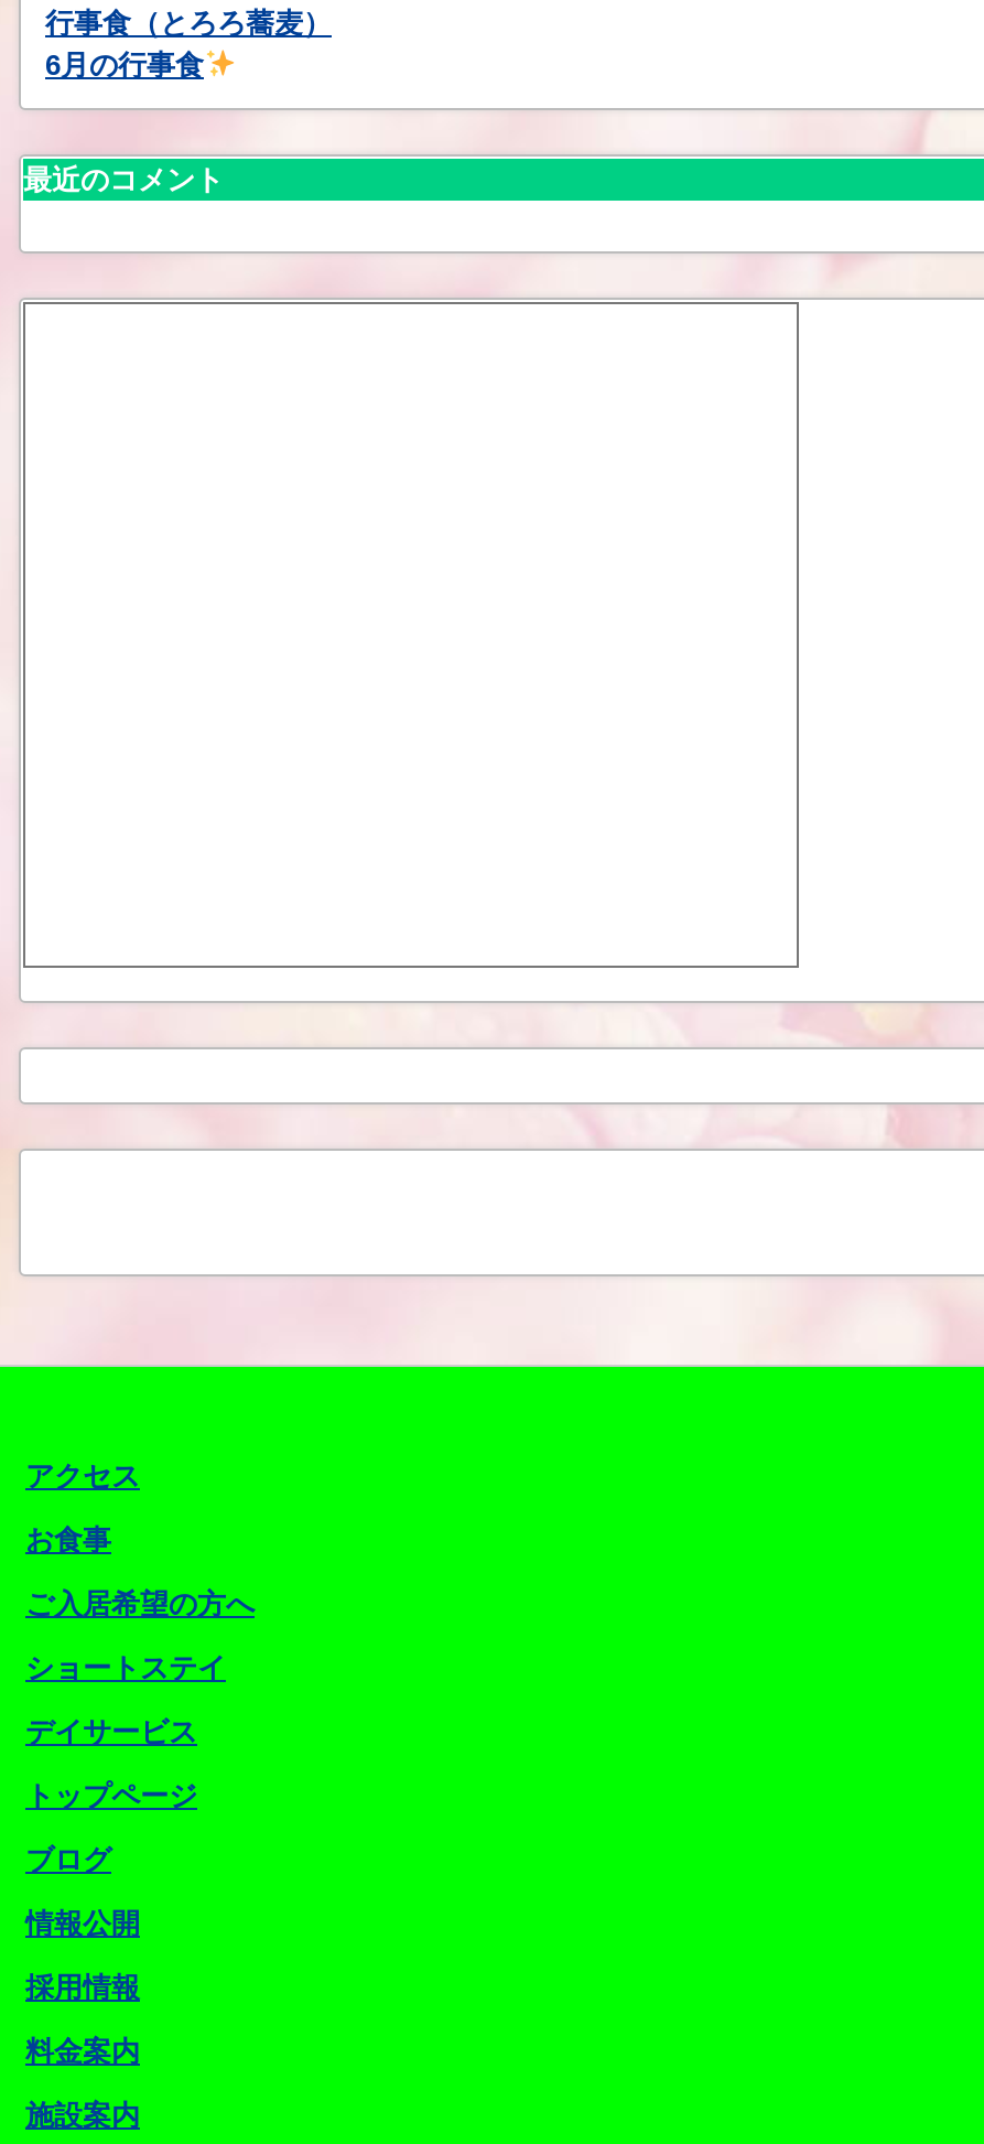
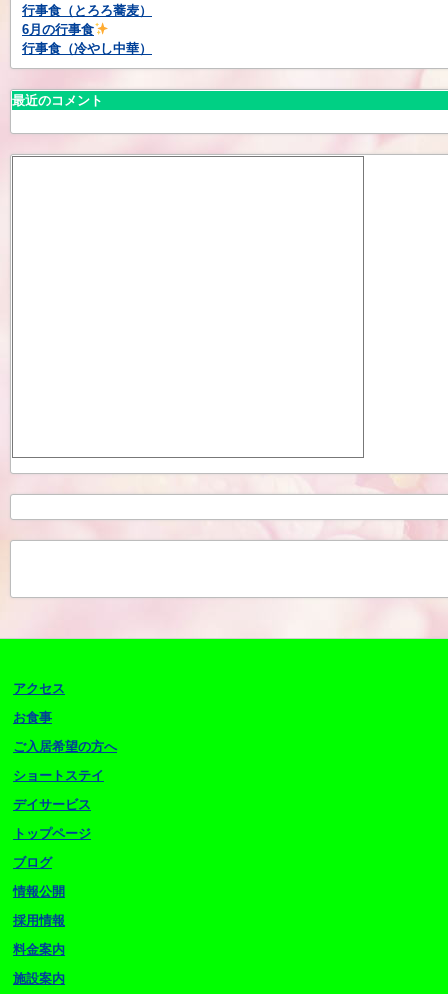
+ 行事食（冷やし中華）
